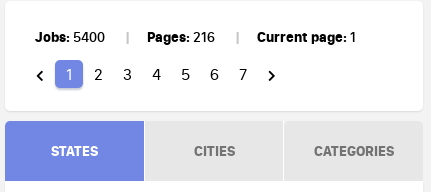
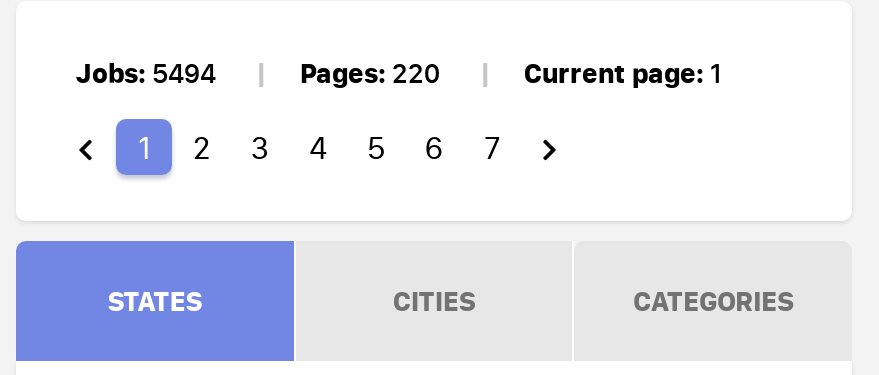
- Jobs: 5400
- Pages: 216
+ Jobs: 5494
+ Pages: 220
